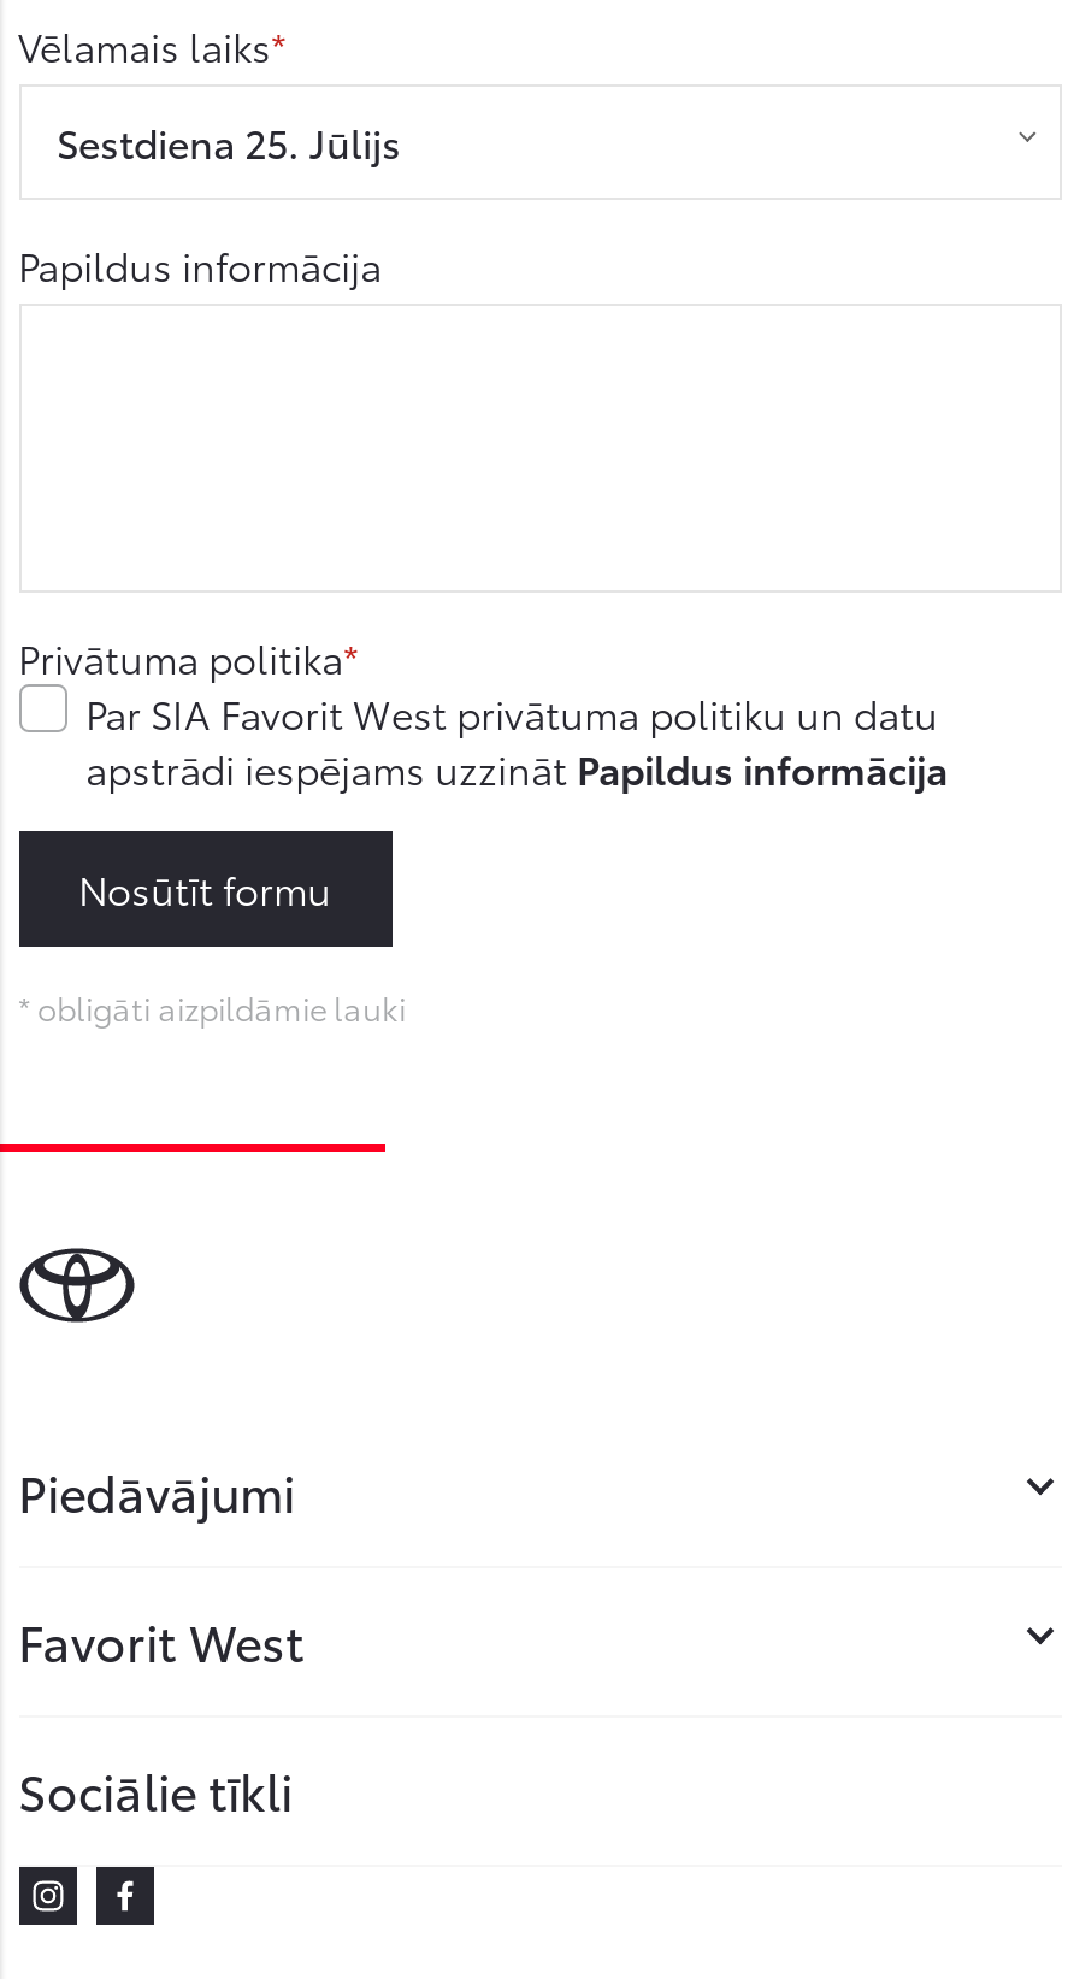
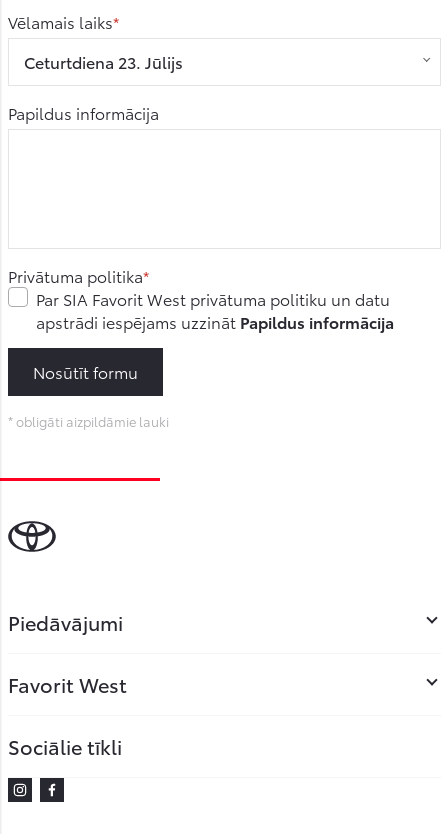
- Sestdiena 25. Jūlijs
+ Ceturtdiena 23. Jūlijs
